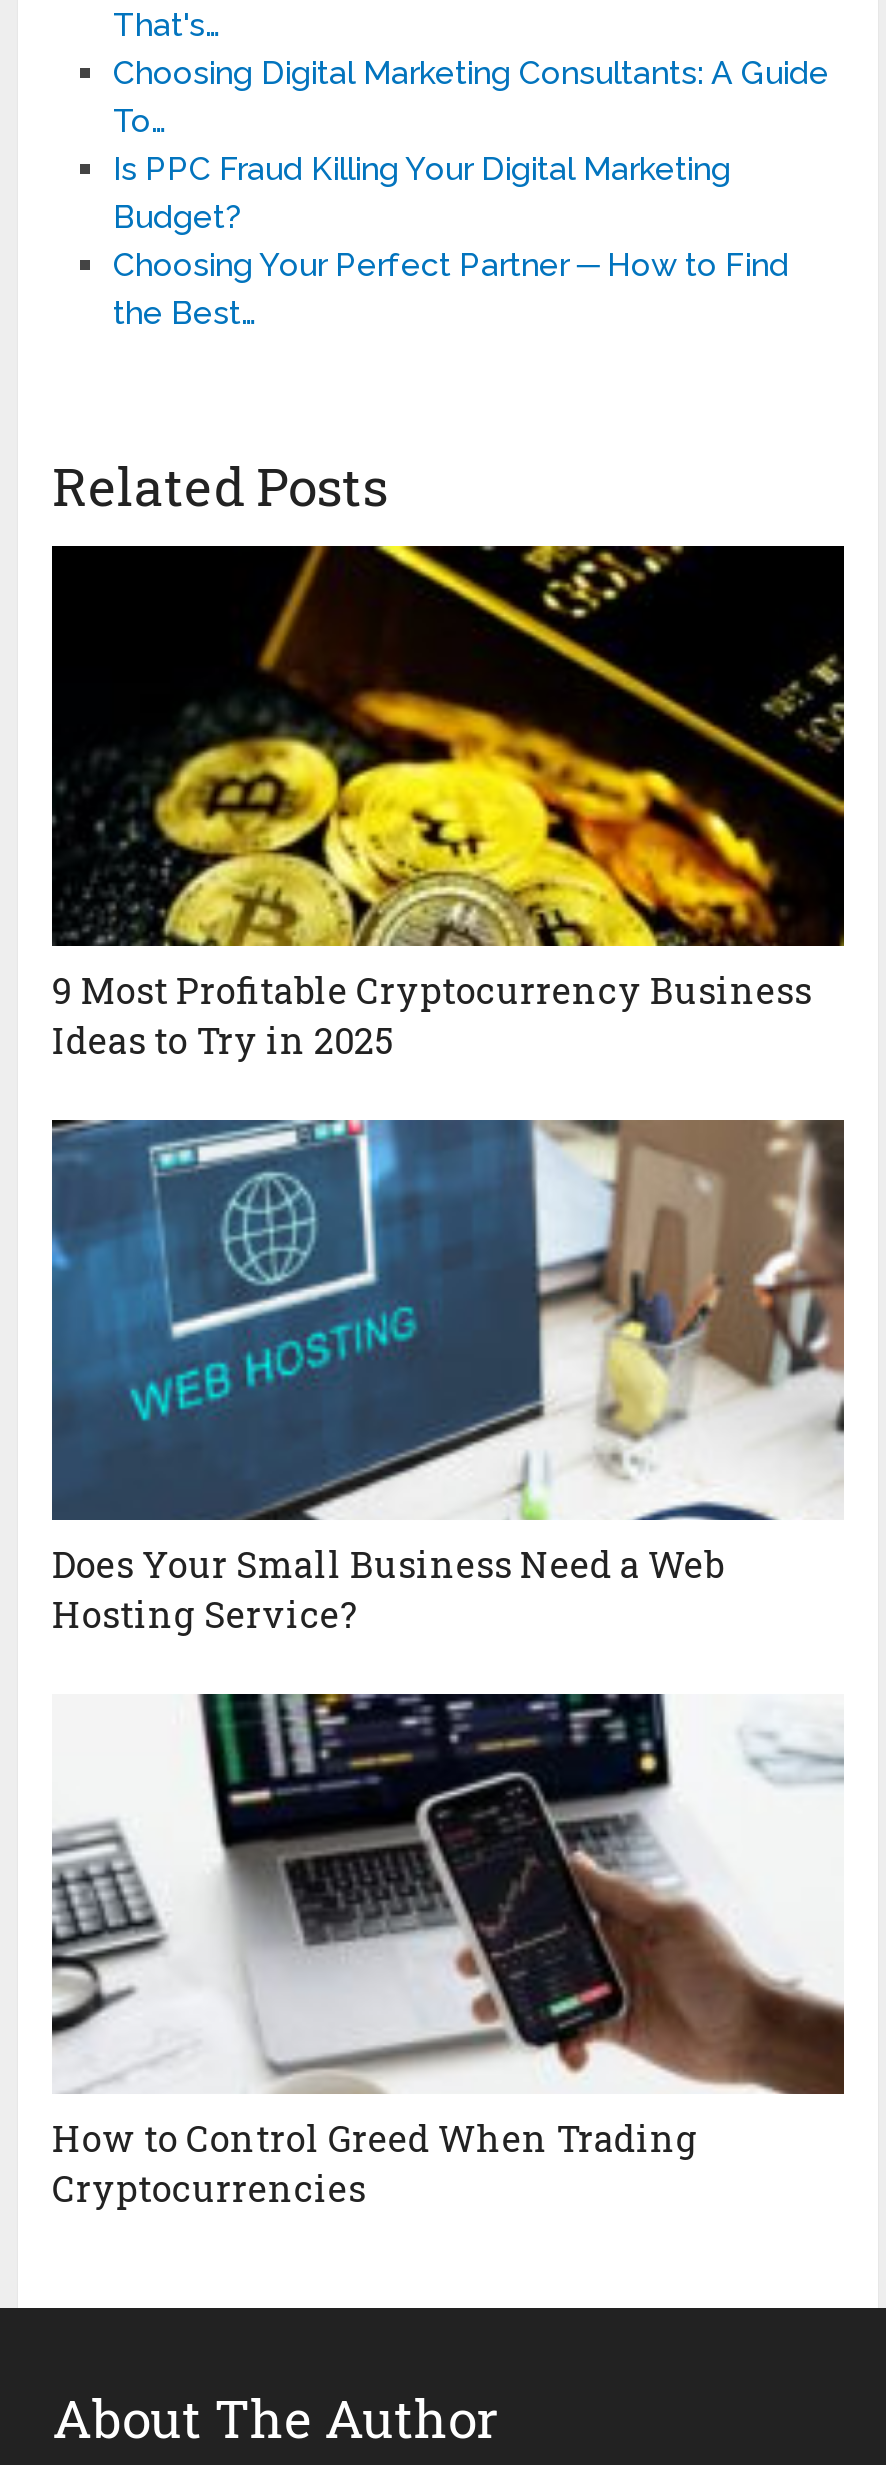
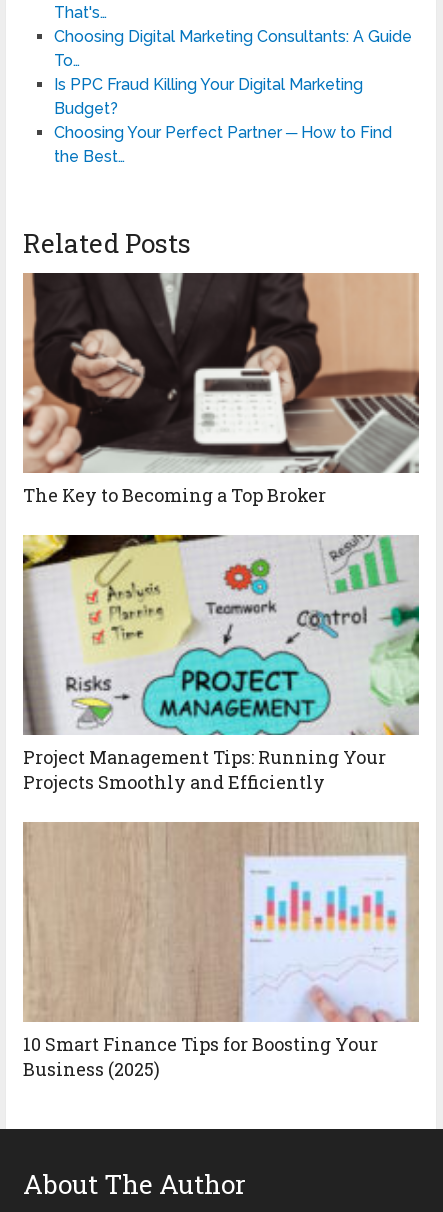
- [image]
- 9 Most Profitable Cryptocurrency Business
- Ideas to Try in 2025
+ [image]
+ The Key to Becoming a Top Broker

- [image]
- Does Your Small Business Need a Web
- Hosting Service?
+ [image]
+ Project Management Tips: Running Your
+ Projects Smoothly and Efficiently

- [image]
- How to Control Greed When Trading
- Cryptocurrencies
+ [image]
+ 10 Smart Finance Tips for Boosting Your
+ Business (2025)
